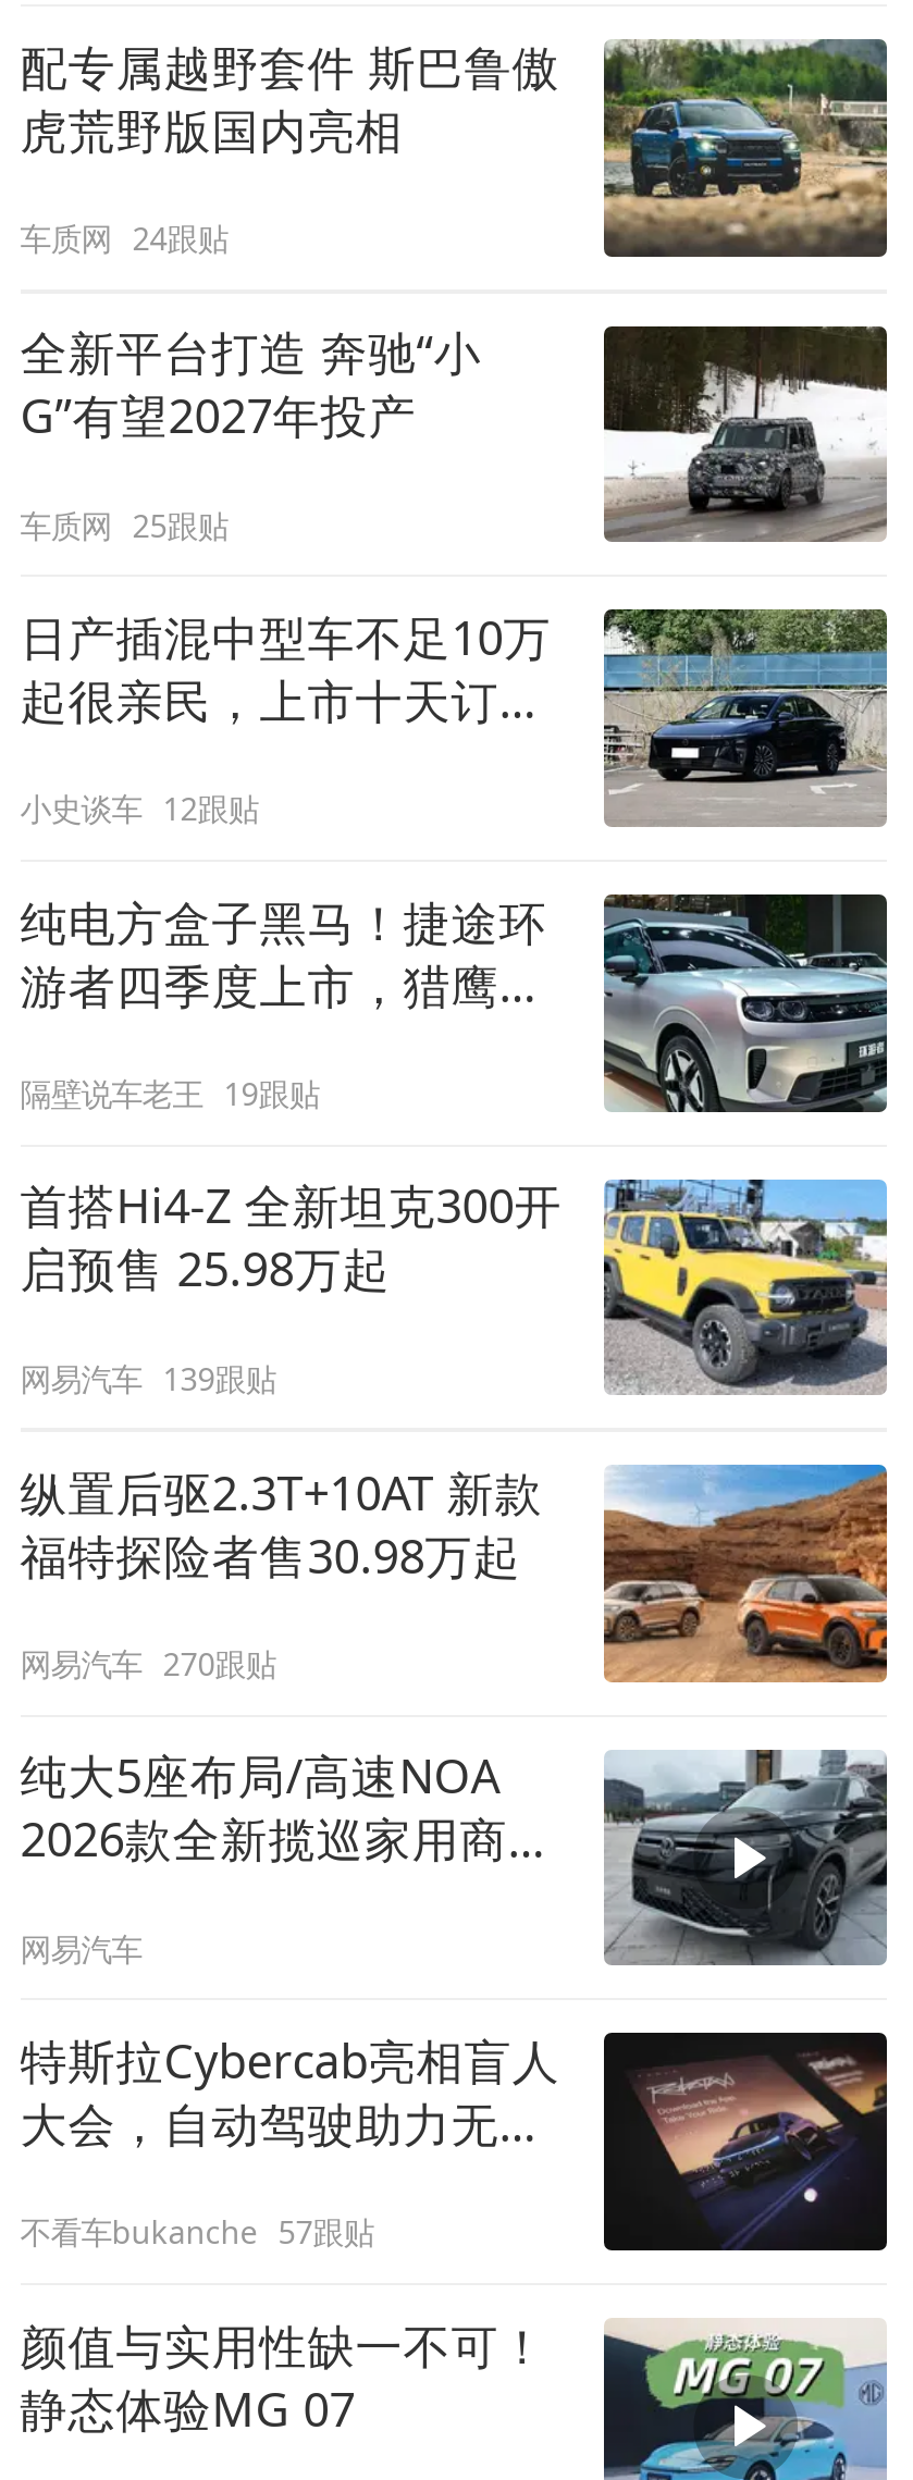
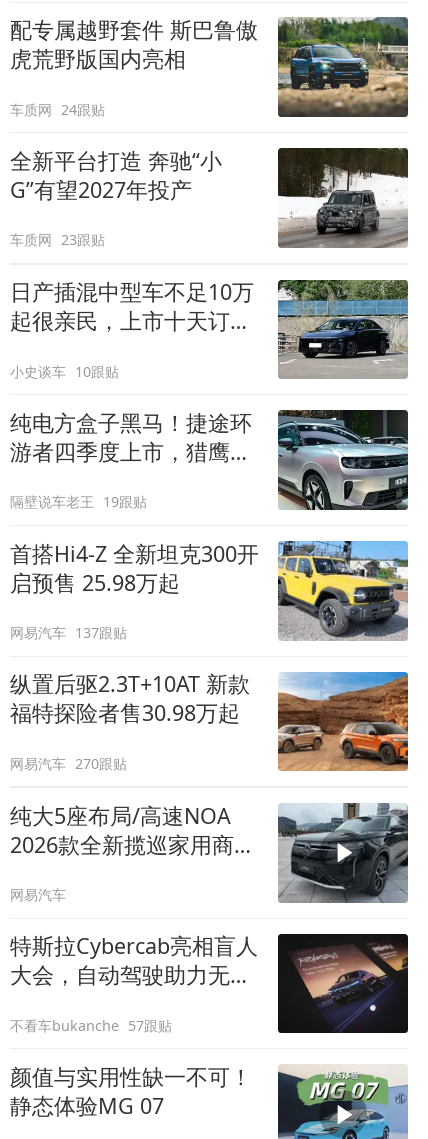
- 车质网 25跟贴
+ 车质网 23跟贴

- 小史谈车 12跟贴
+ 小史谈车 10跟贴

- 网易汽车 139跟贴
+ 网易汽车 137跟贴
